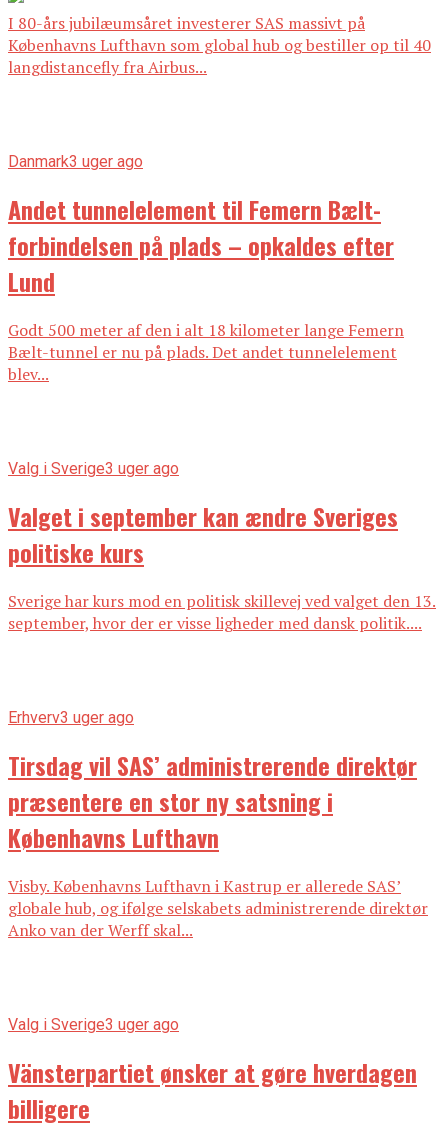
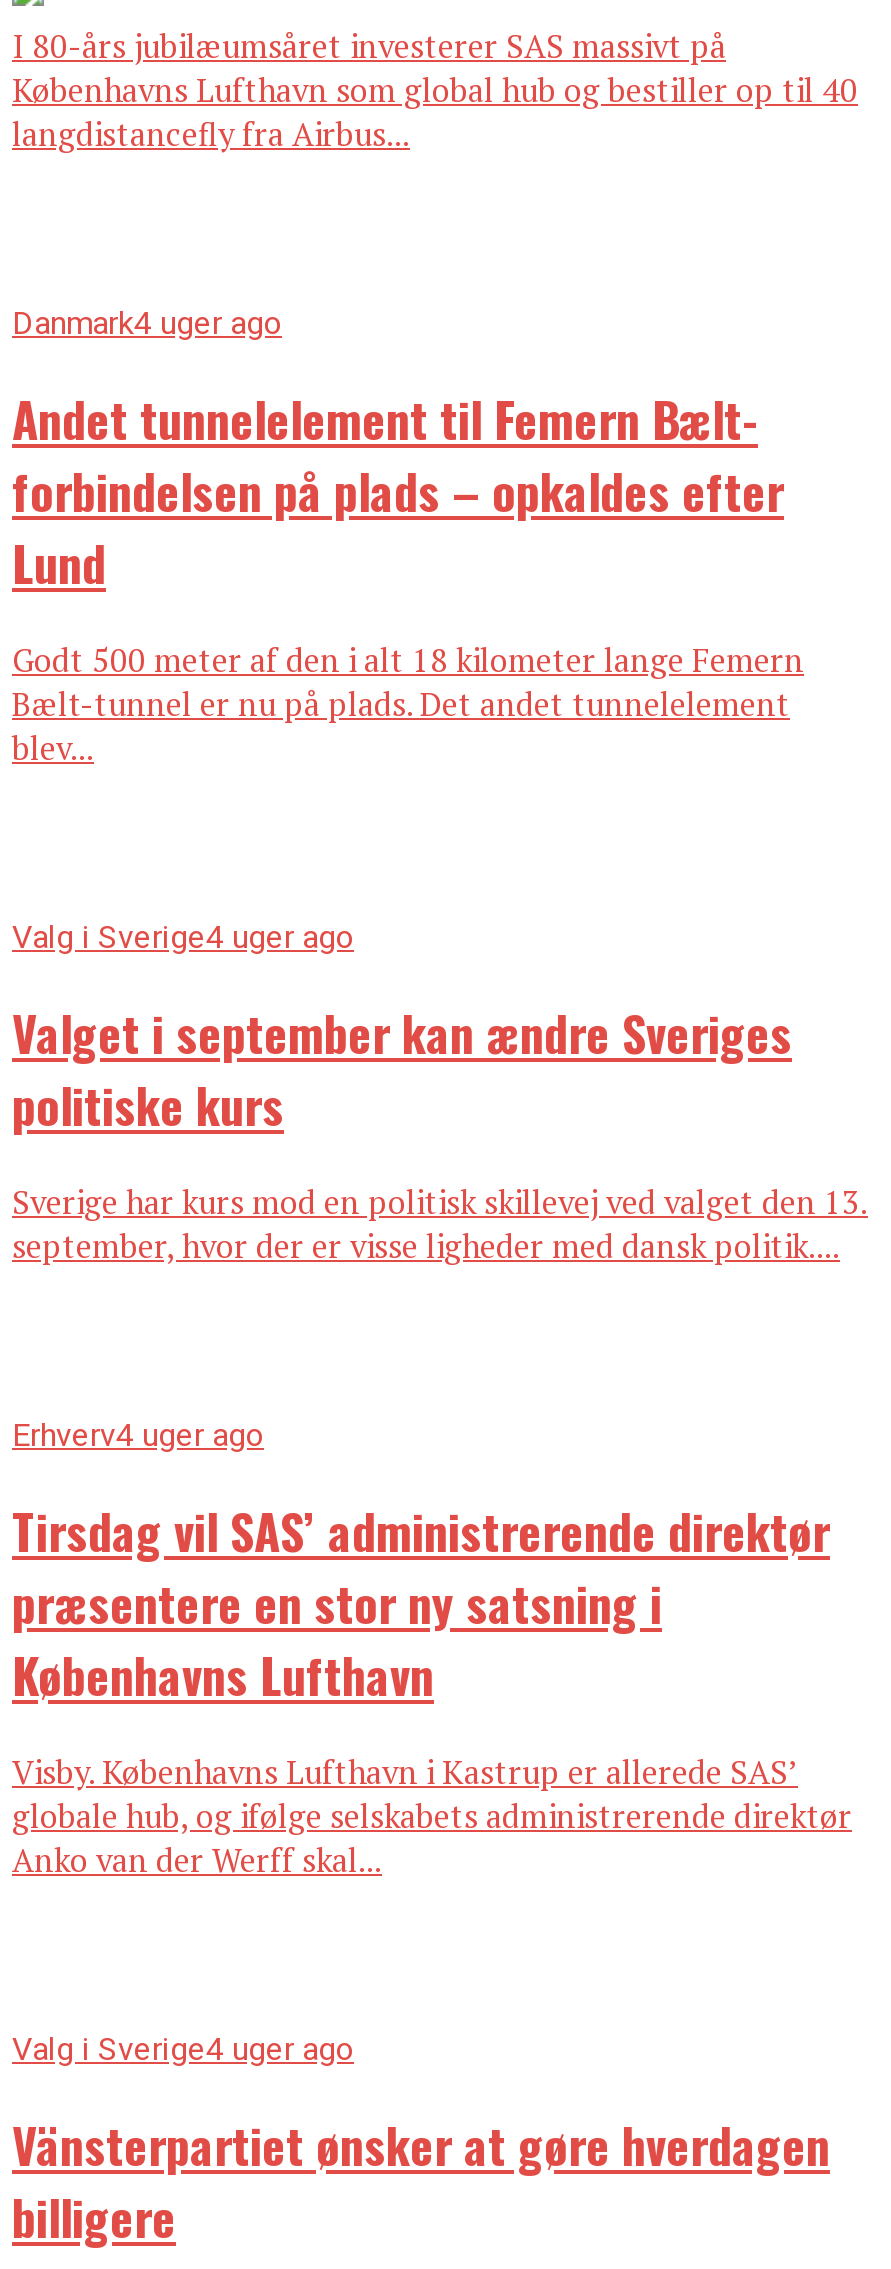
- Danmark3 uger ago
+ Danmark4 uger ago

- Valg i Sverige3 uger ago
+ Valg i Sverige4 uger ago

- Erhverv3 uger ago
+ Erhverv4 uger ago

- Valg i Sverige3 uger ago
+ Valg i Sverige4 uger ago
